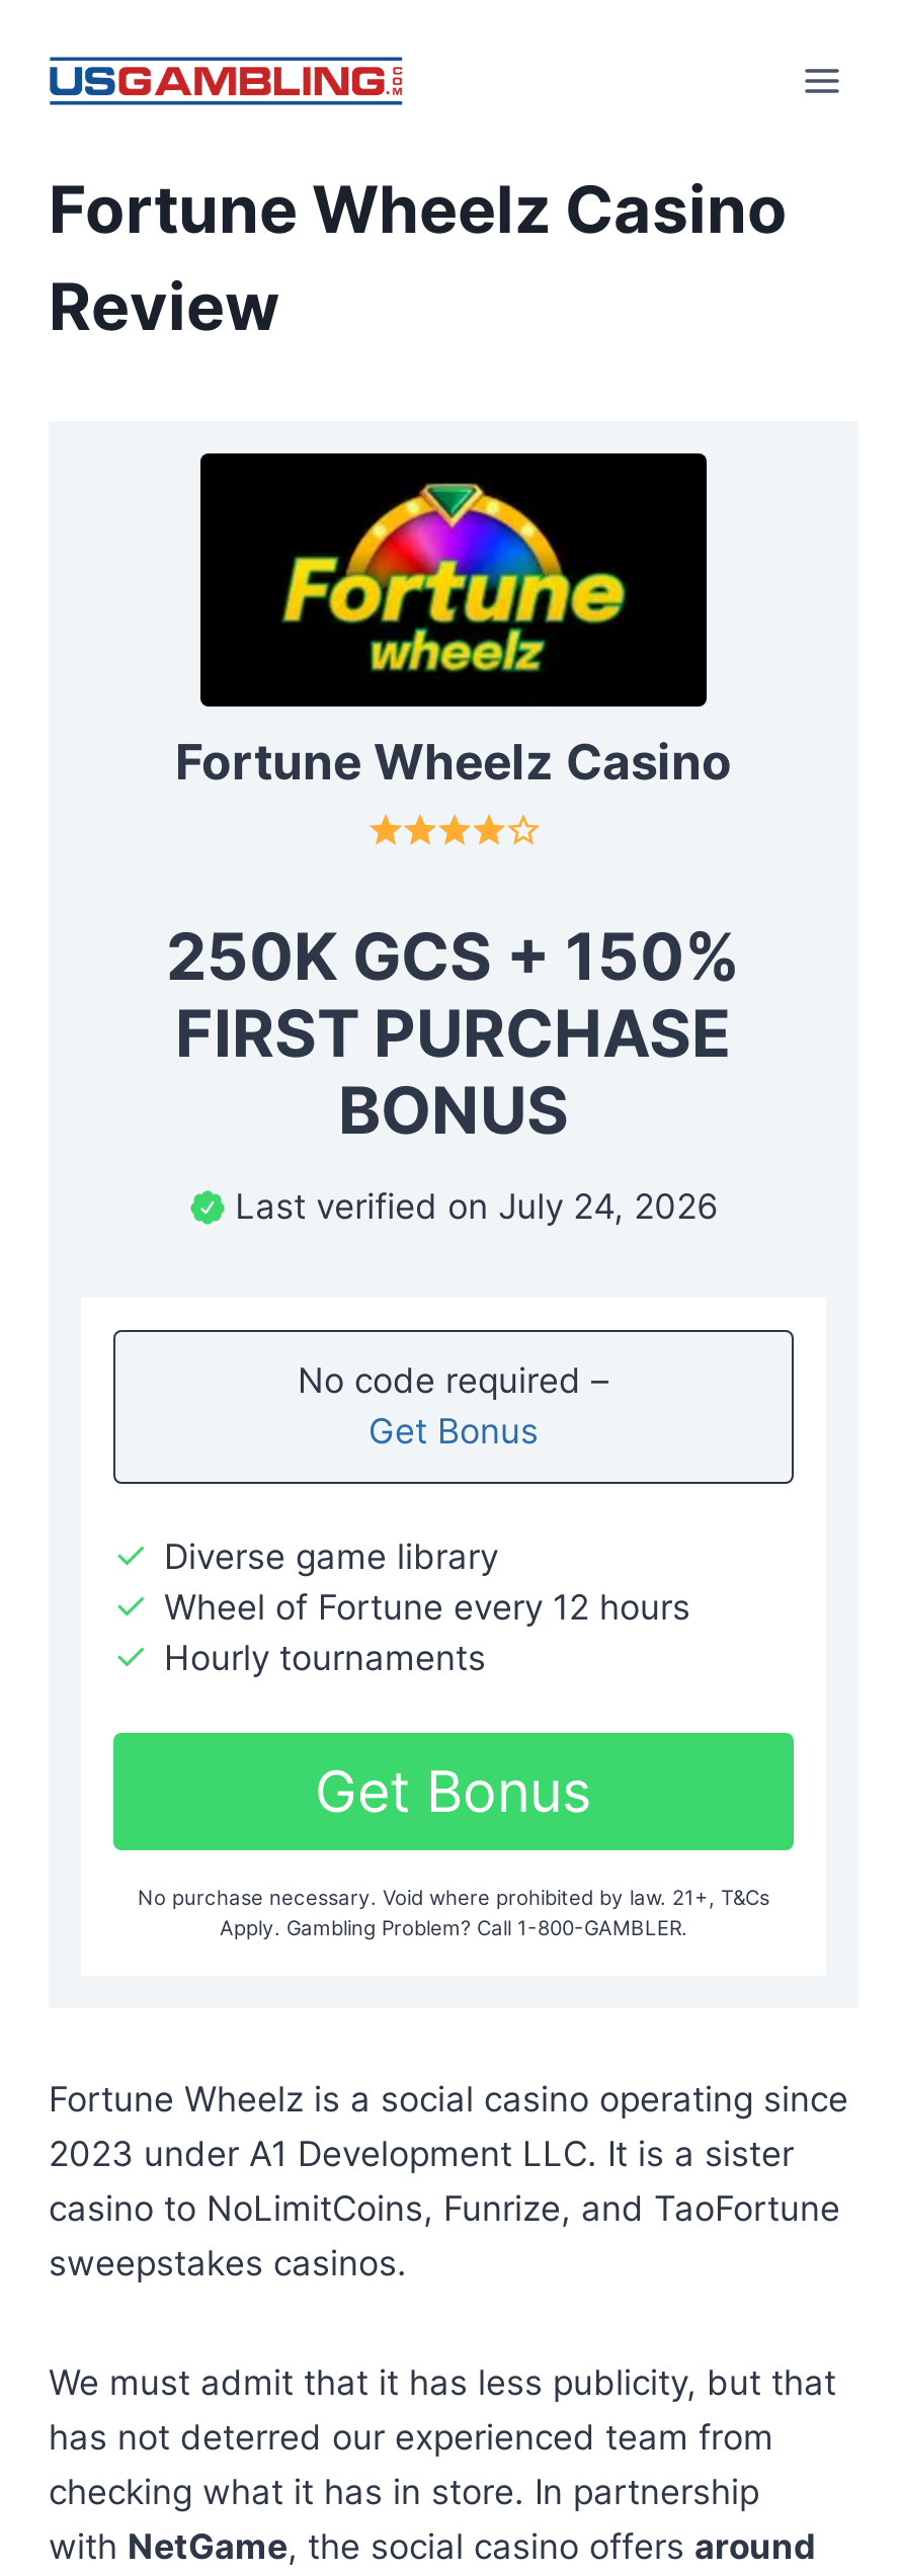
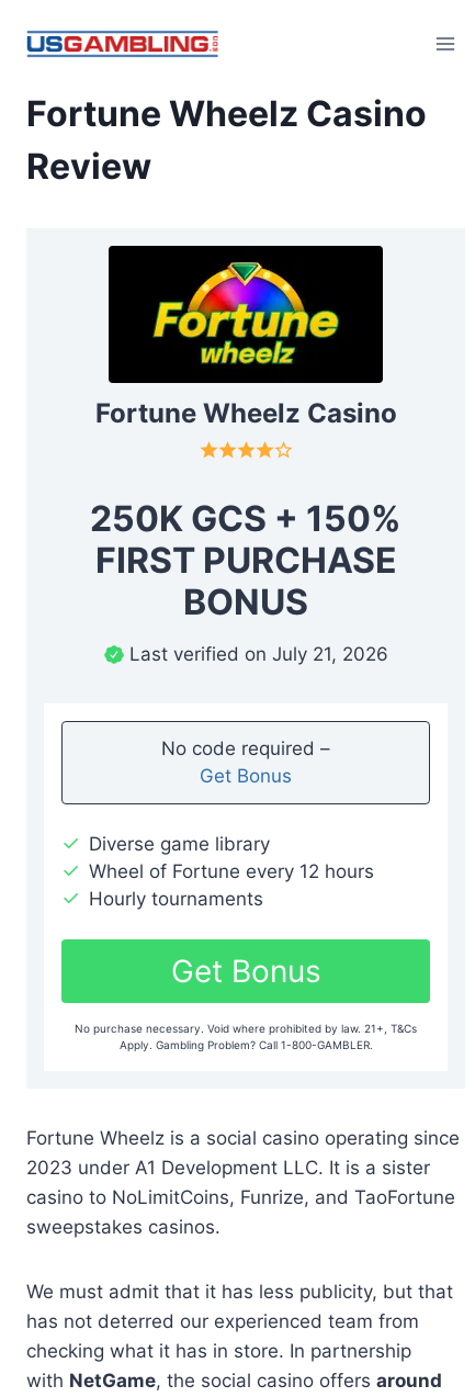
- Last verified on July 24, 2026
+ Last verified on July 21, 2026
